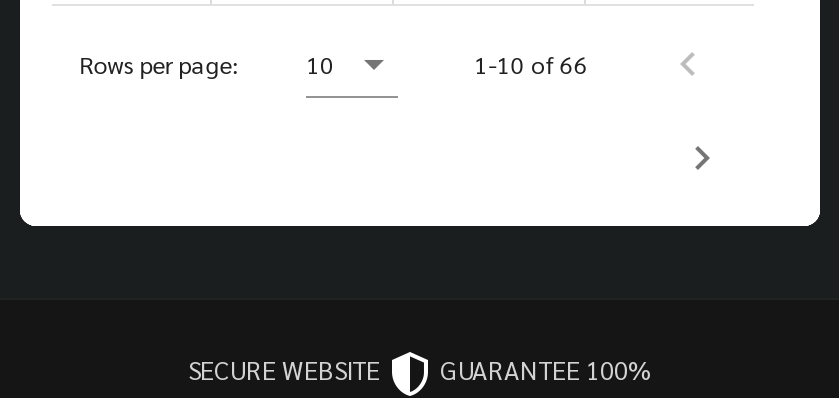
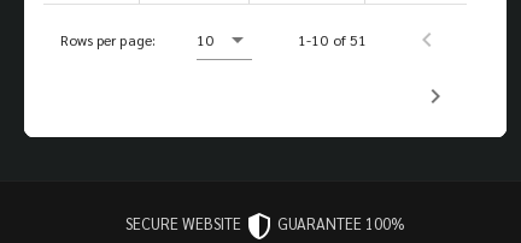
- 1-10 of 66
+ 1-10 of 51
